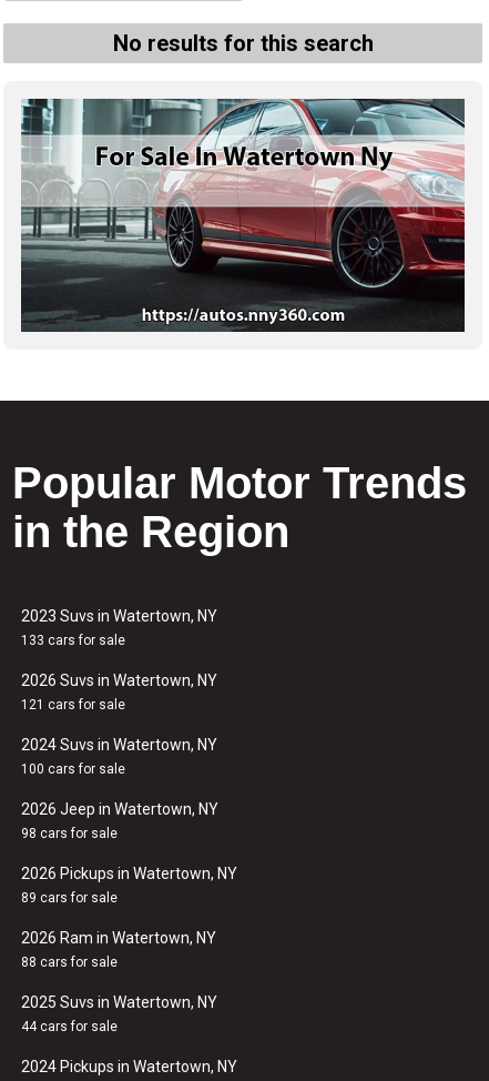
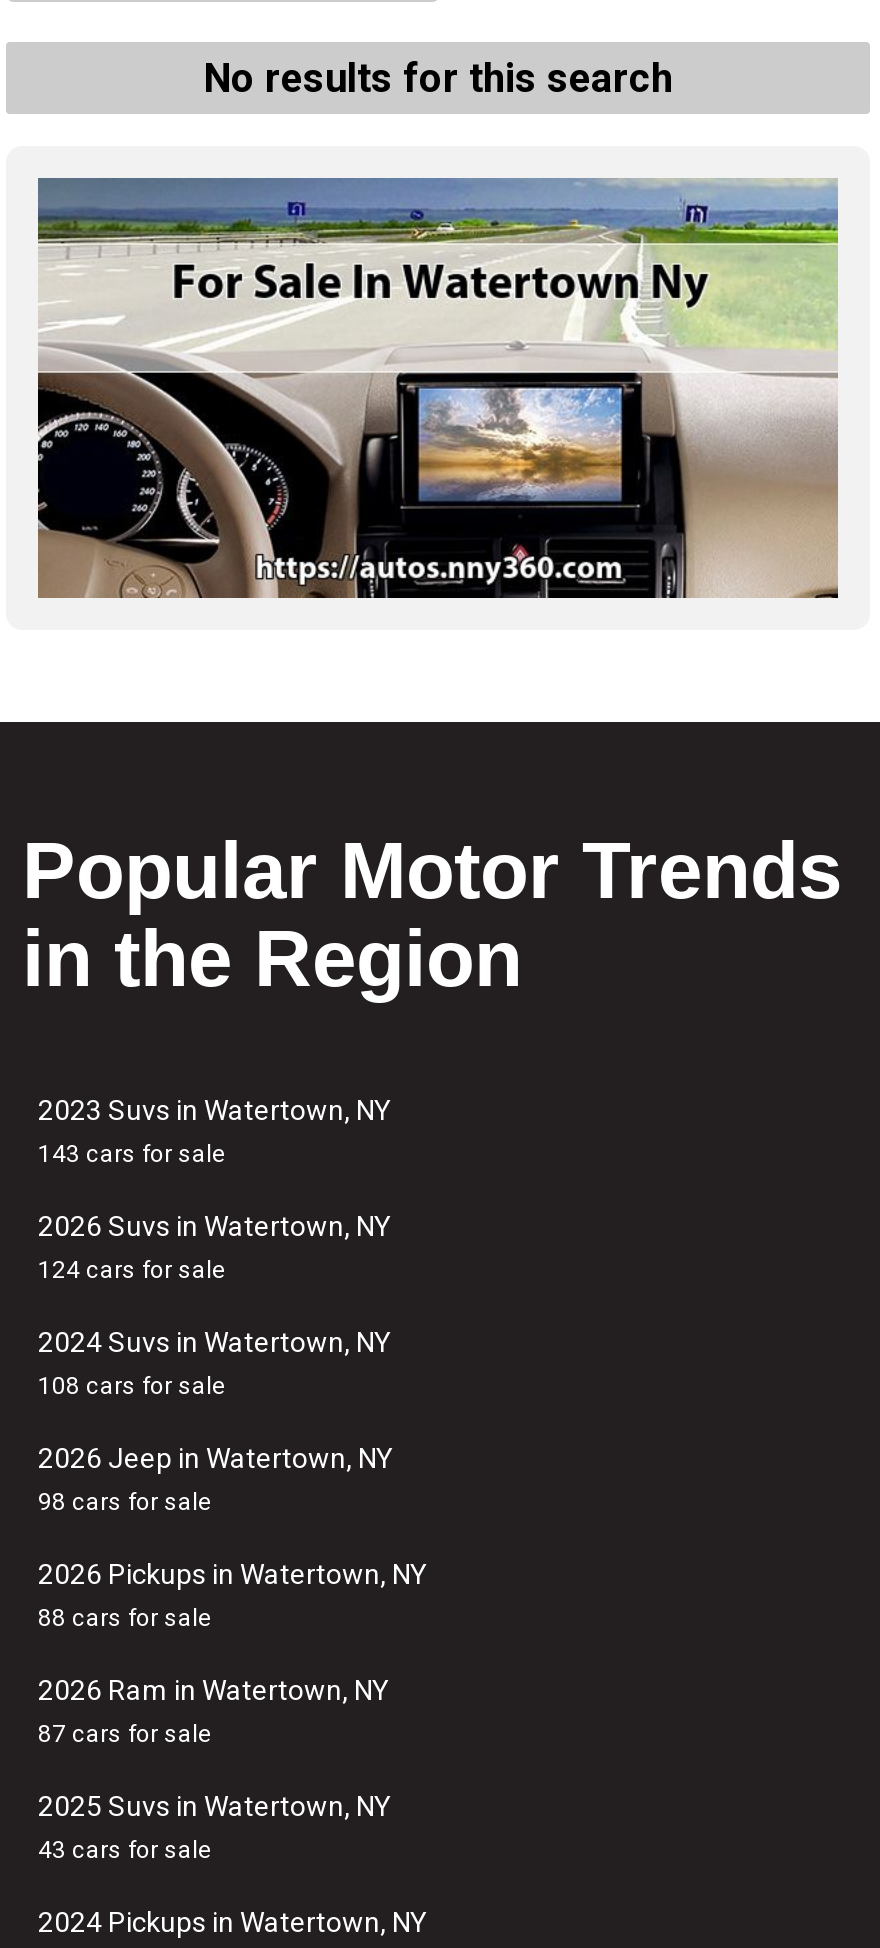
- [image]
+ [image]

- 133 cars for sale
+ 143 cars for sale

- 121 cars for sale
+ 124 cars for sale

- 100 cars for sale
+ 108 cars for sale

- 89 cars for sale
+ 88 cars for sale

- 88 cars for sale
+ 87 cars for sale

- 44 cars for sale
+ 43 cars for sale
